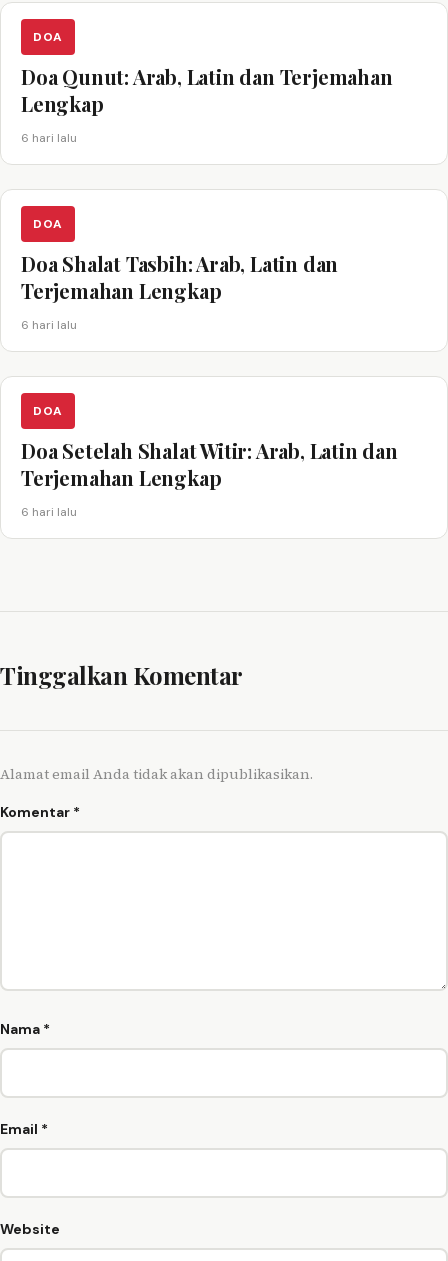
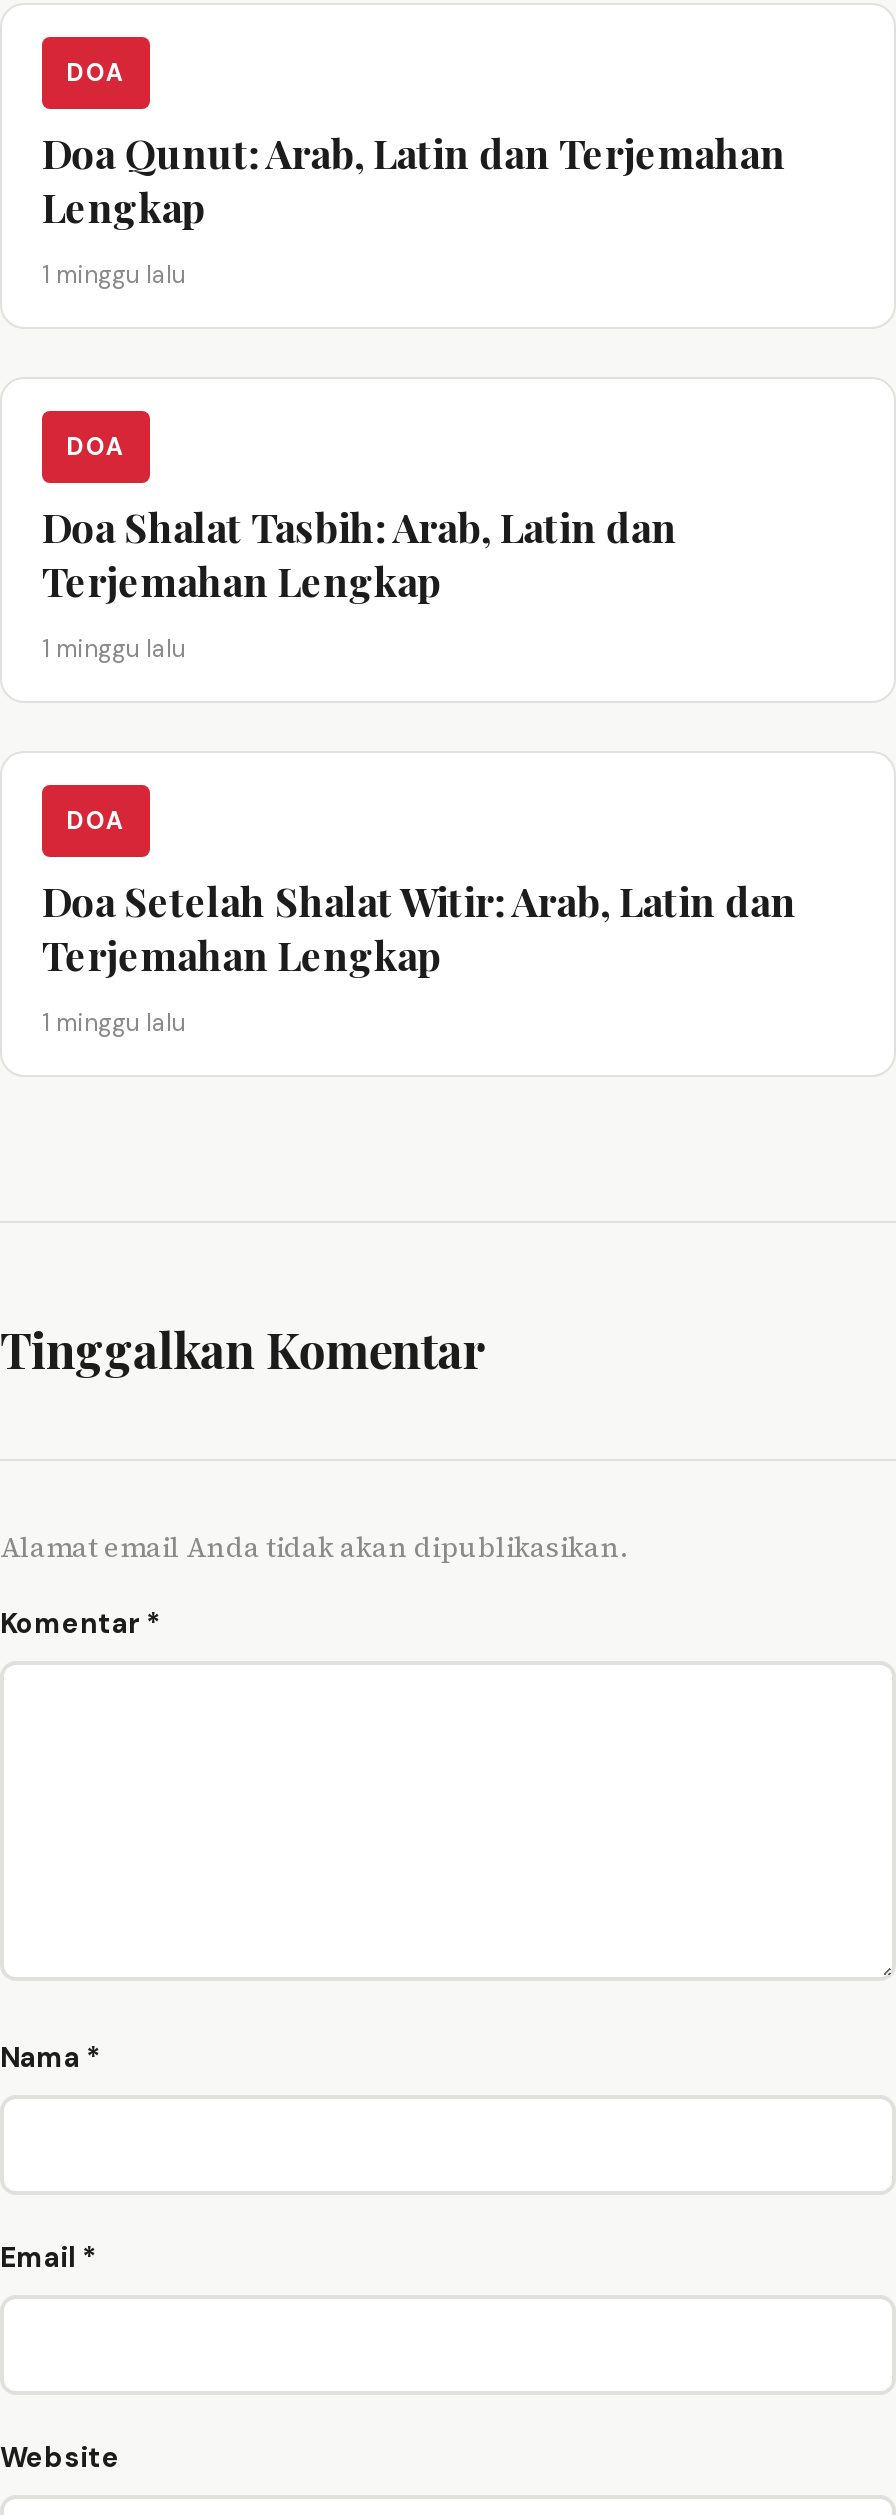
- 6 hari lalu
+ 1 minggu lalu

- 6 hari lalu
+ 1 minggu lalu

- 6 hari lalu
+ 1 minggu lalu
